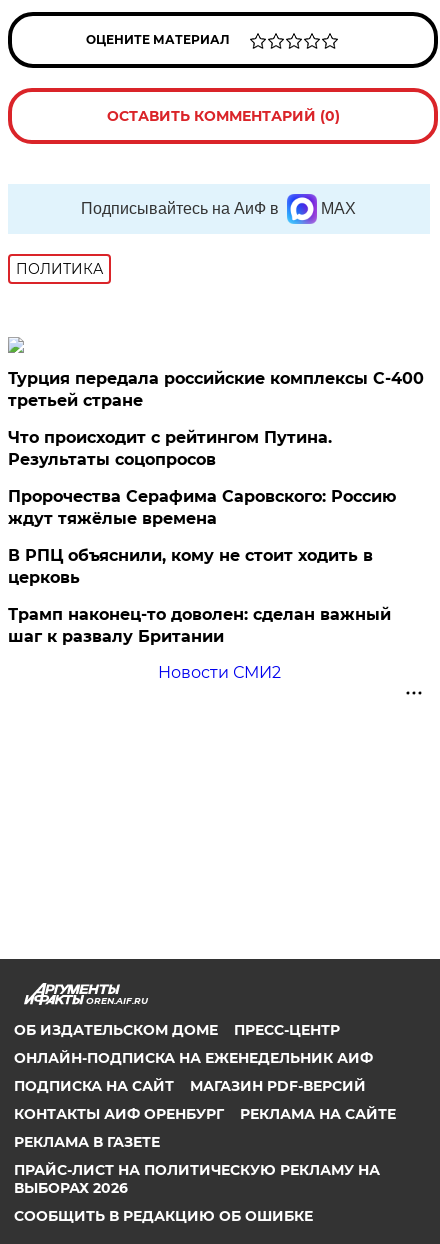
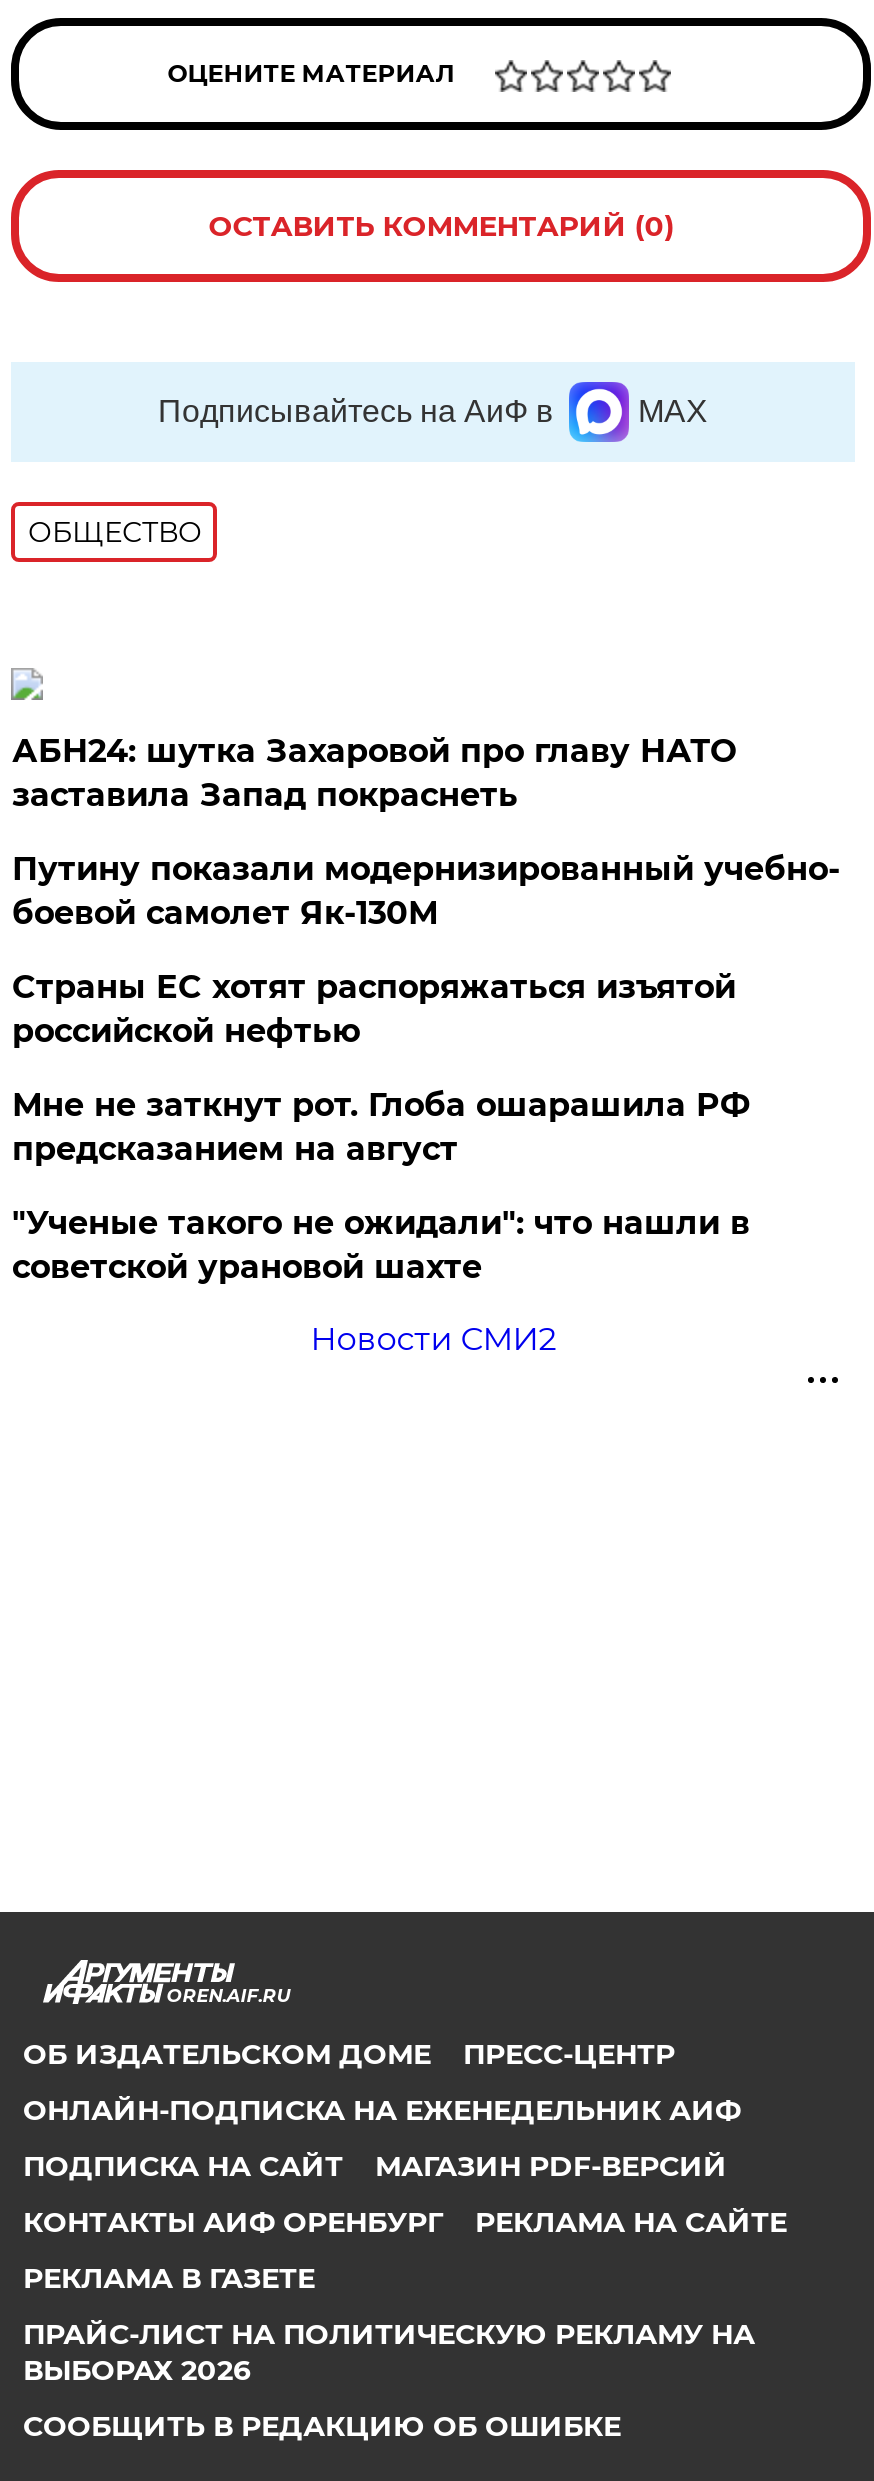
- ПОЛИТИКА
+ ОБЩЕСТВО

- Турция передала российские комплексы С-400
- третьей стране
+ АБН24: шутка Захаровой про главу НАТО
+ заставила Запад покраснеть

- Что происходит с рейтингом Путина.
- Результаты соцопросов
+ Путину показали модернизированный учебно-
+ боевой самолет Як-130М

- Пророчества Серафима Саровского: Россию
- ждут тяжёлые времена
+ Страны ЕС хотят распоряжаться изъятой
+ российской нефтью

- В РПЦ объяснили, кому не стоит ходить в
- церковь
+ Мне не заткнут рот. Глоба ошарашила РФ
+ предсказанием на август

- Трамп наконец-то доволен: сделан важный
- шаг к развалу Британии
+ "Ученые такого не ожидали": что нашли в
+ советской урановой шахте
